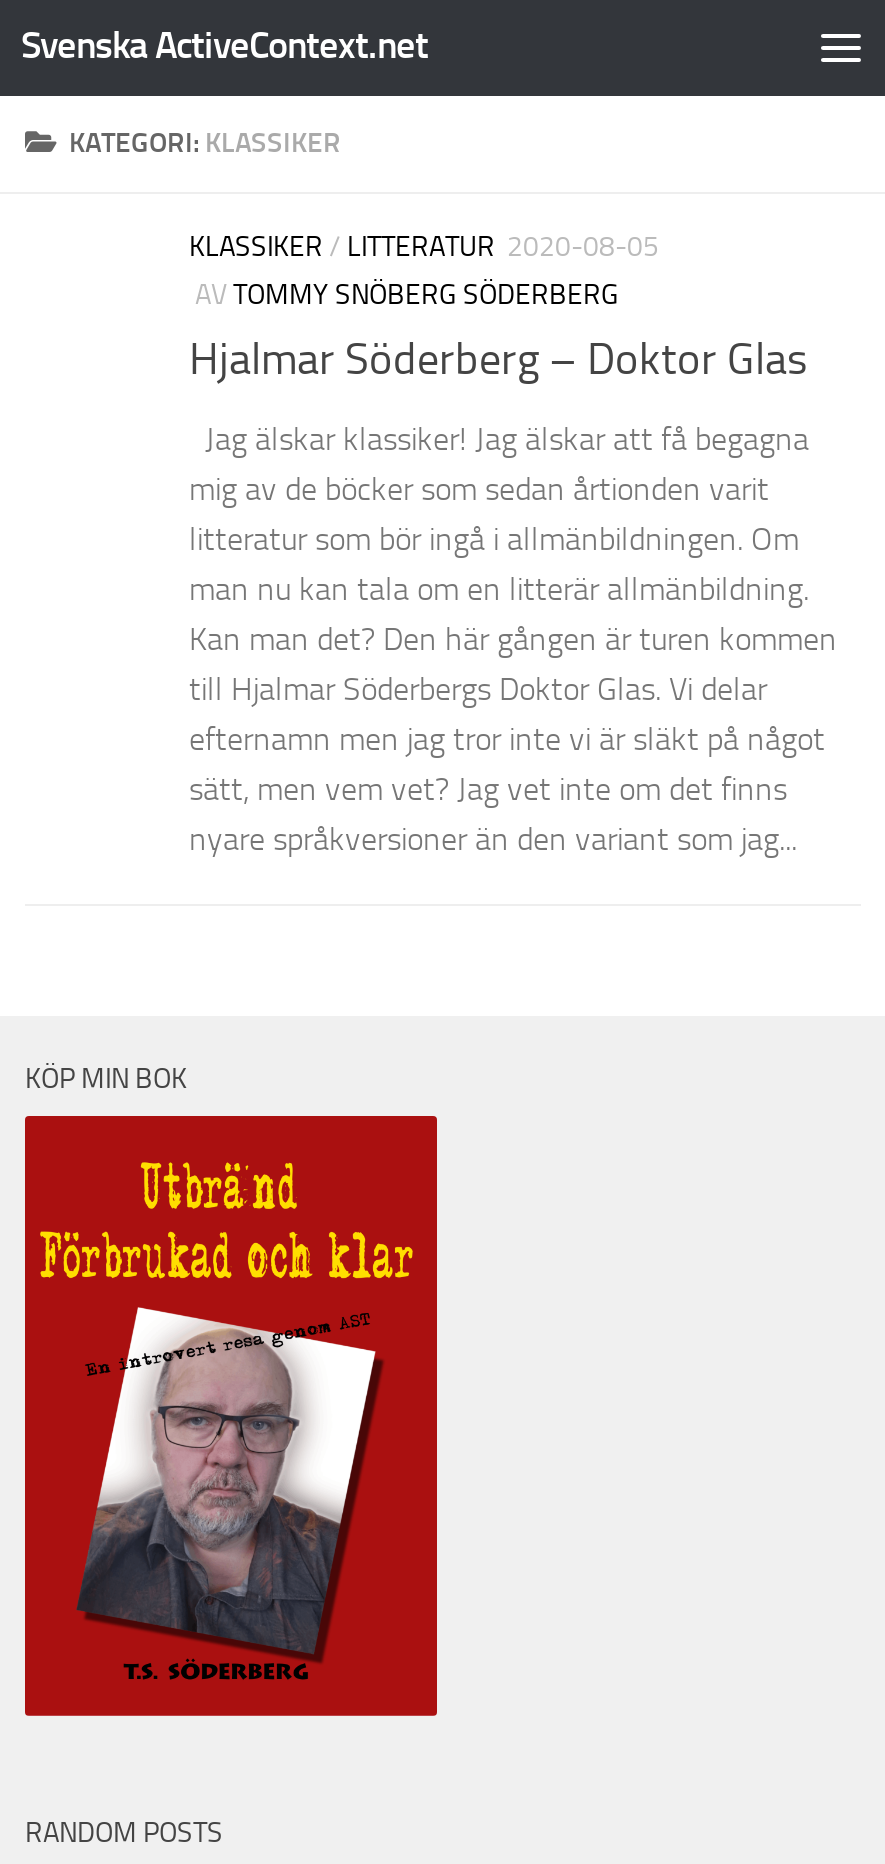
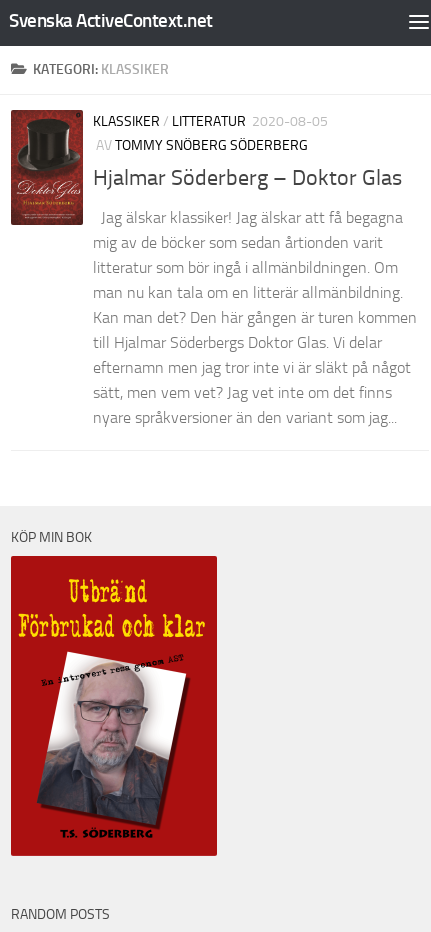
+ [image]
